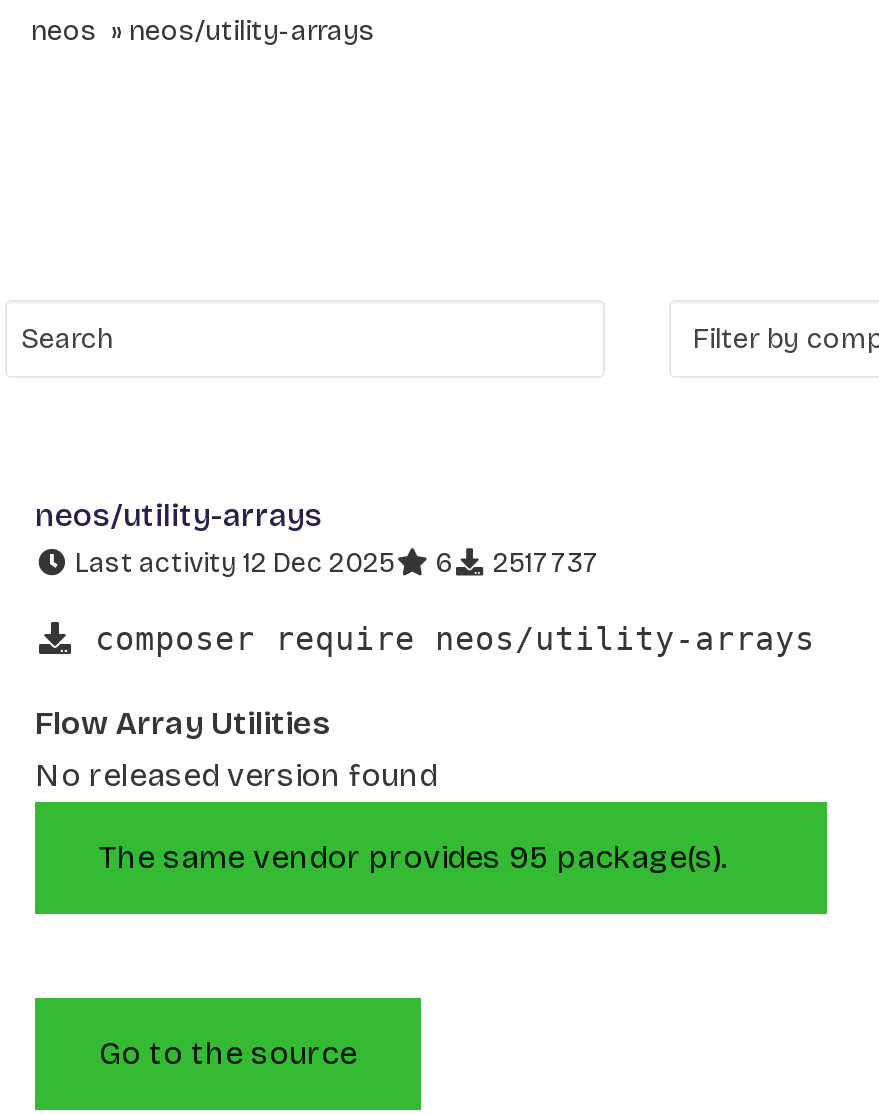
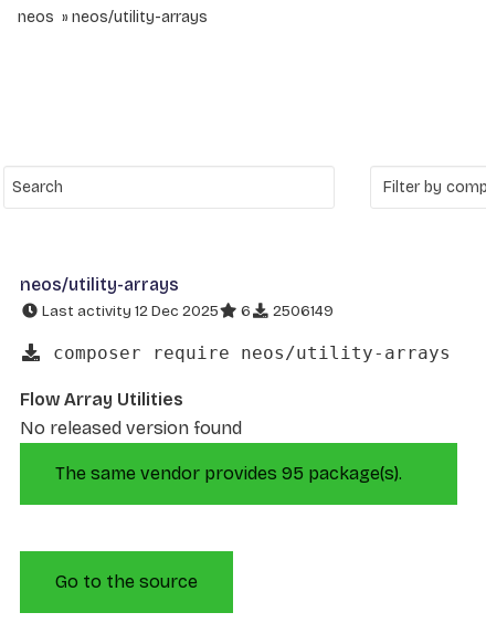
- Last activity 12 Dec 2025 6 2517737
+ Last activity 12 Dec 2025 6 2506149
